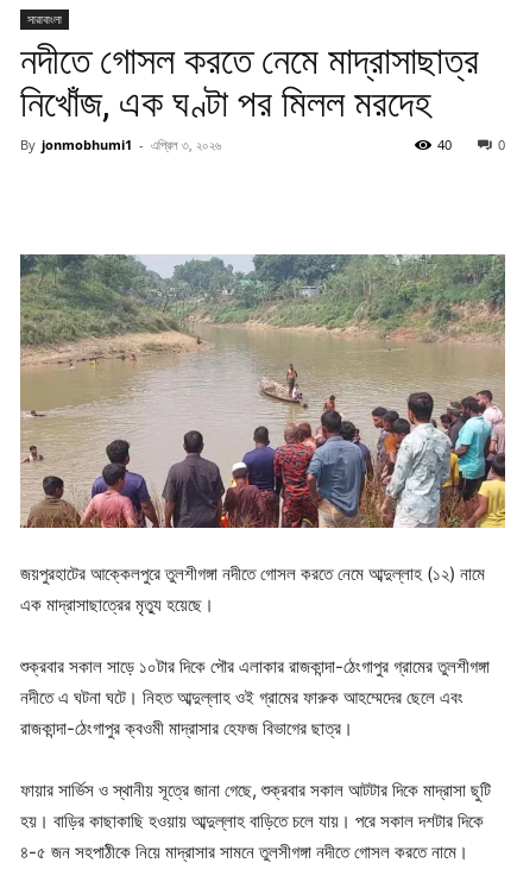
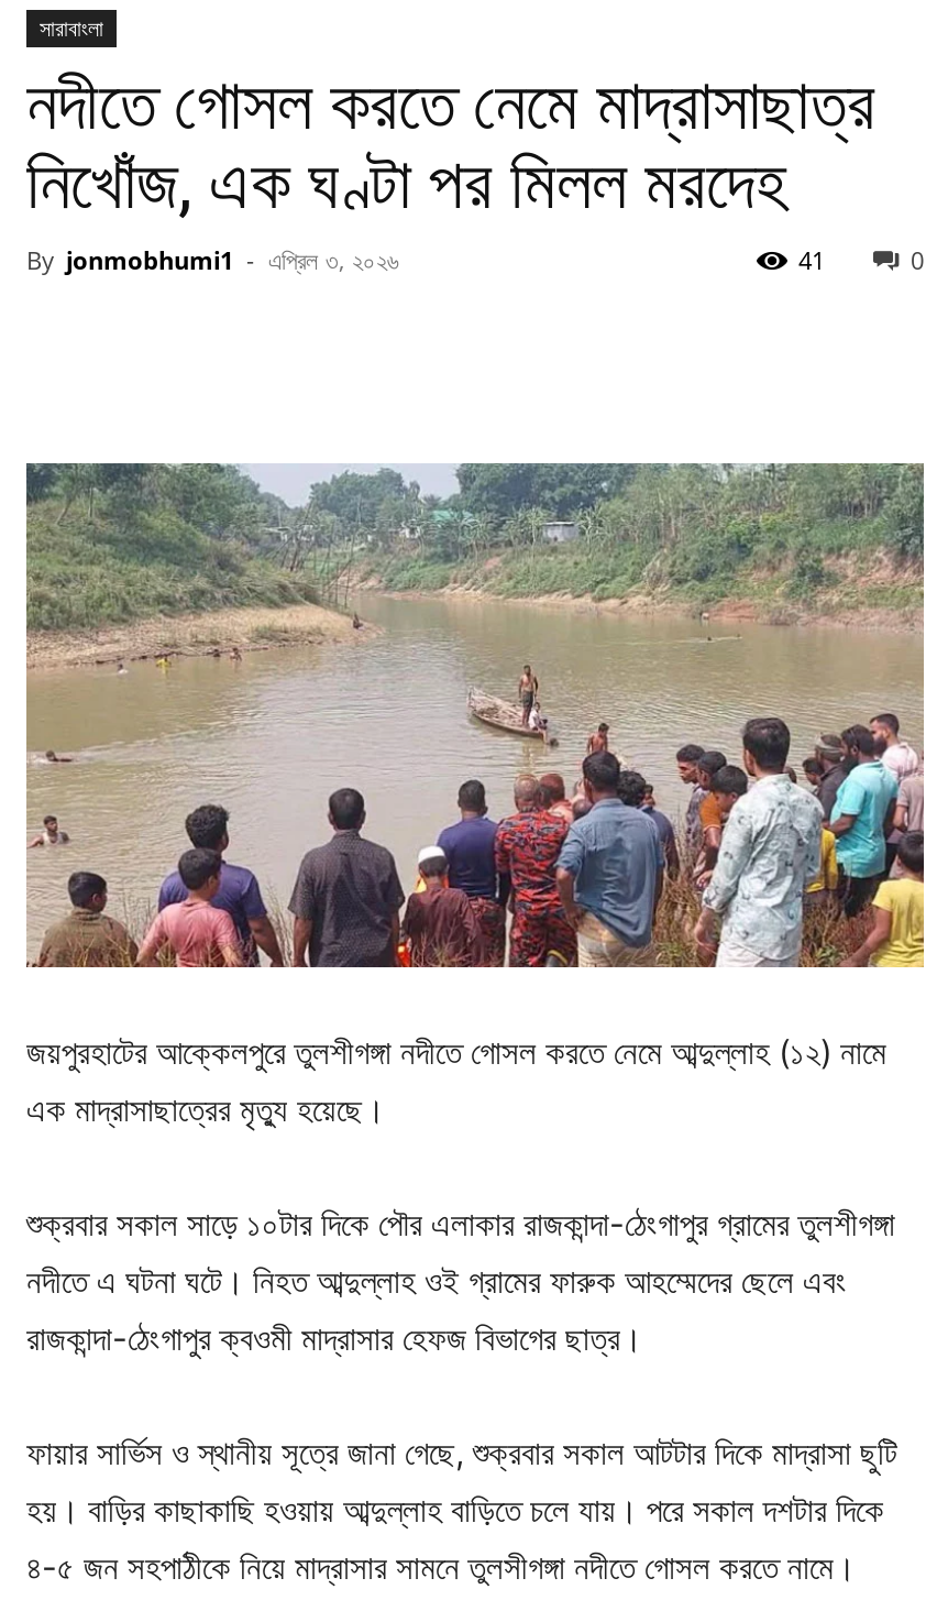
- 40
+ 41
